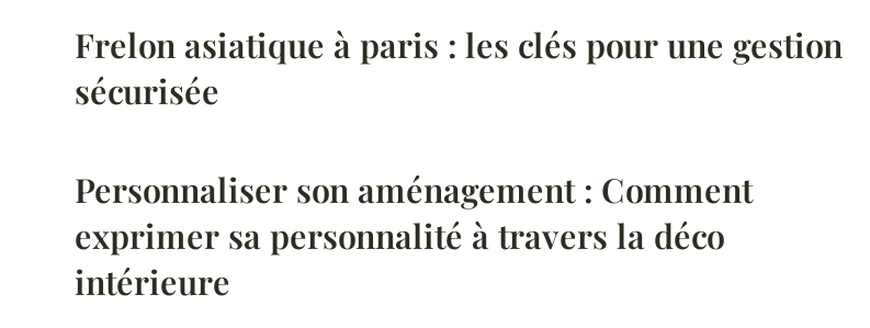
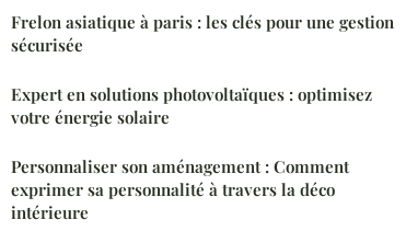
+ Expert en solutions photovoltaïques : optimisez
+ votre énergie solaire
